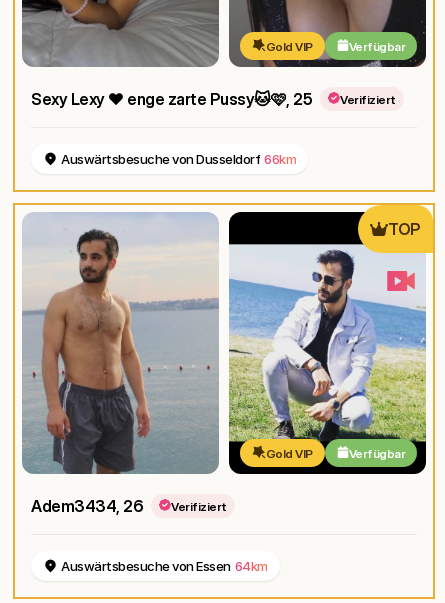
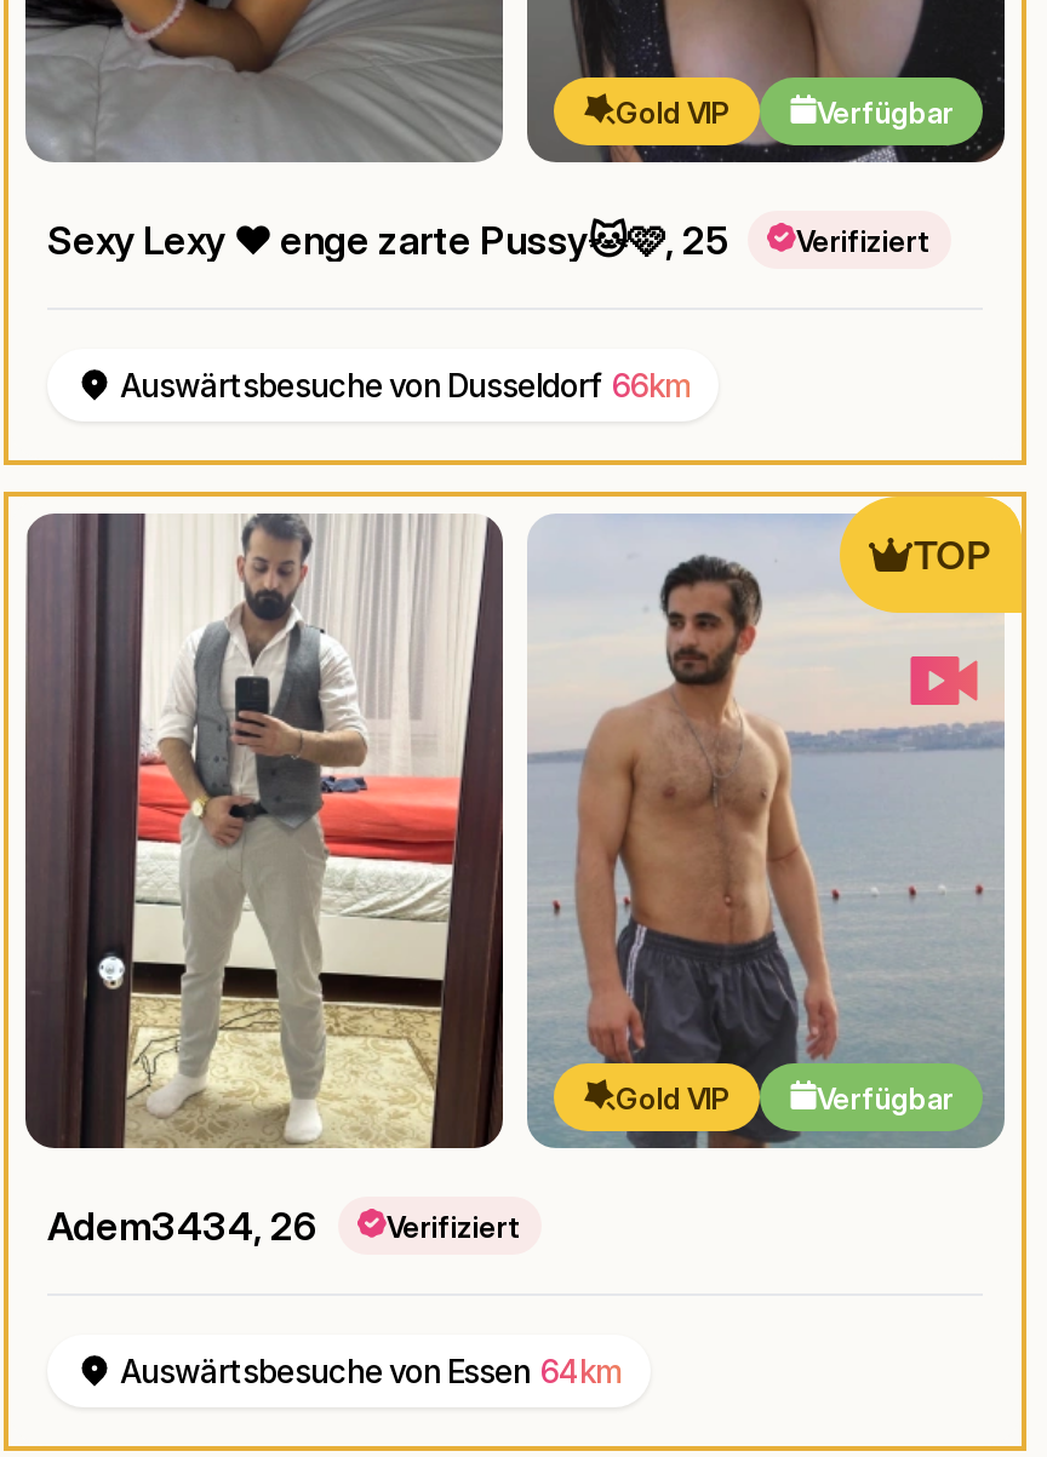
- [image]
+ [image]

- [image]
+ [image]
